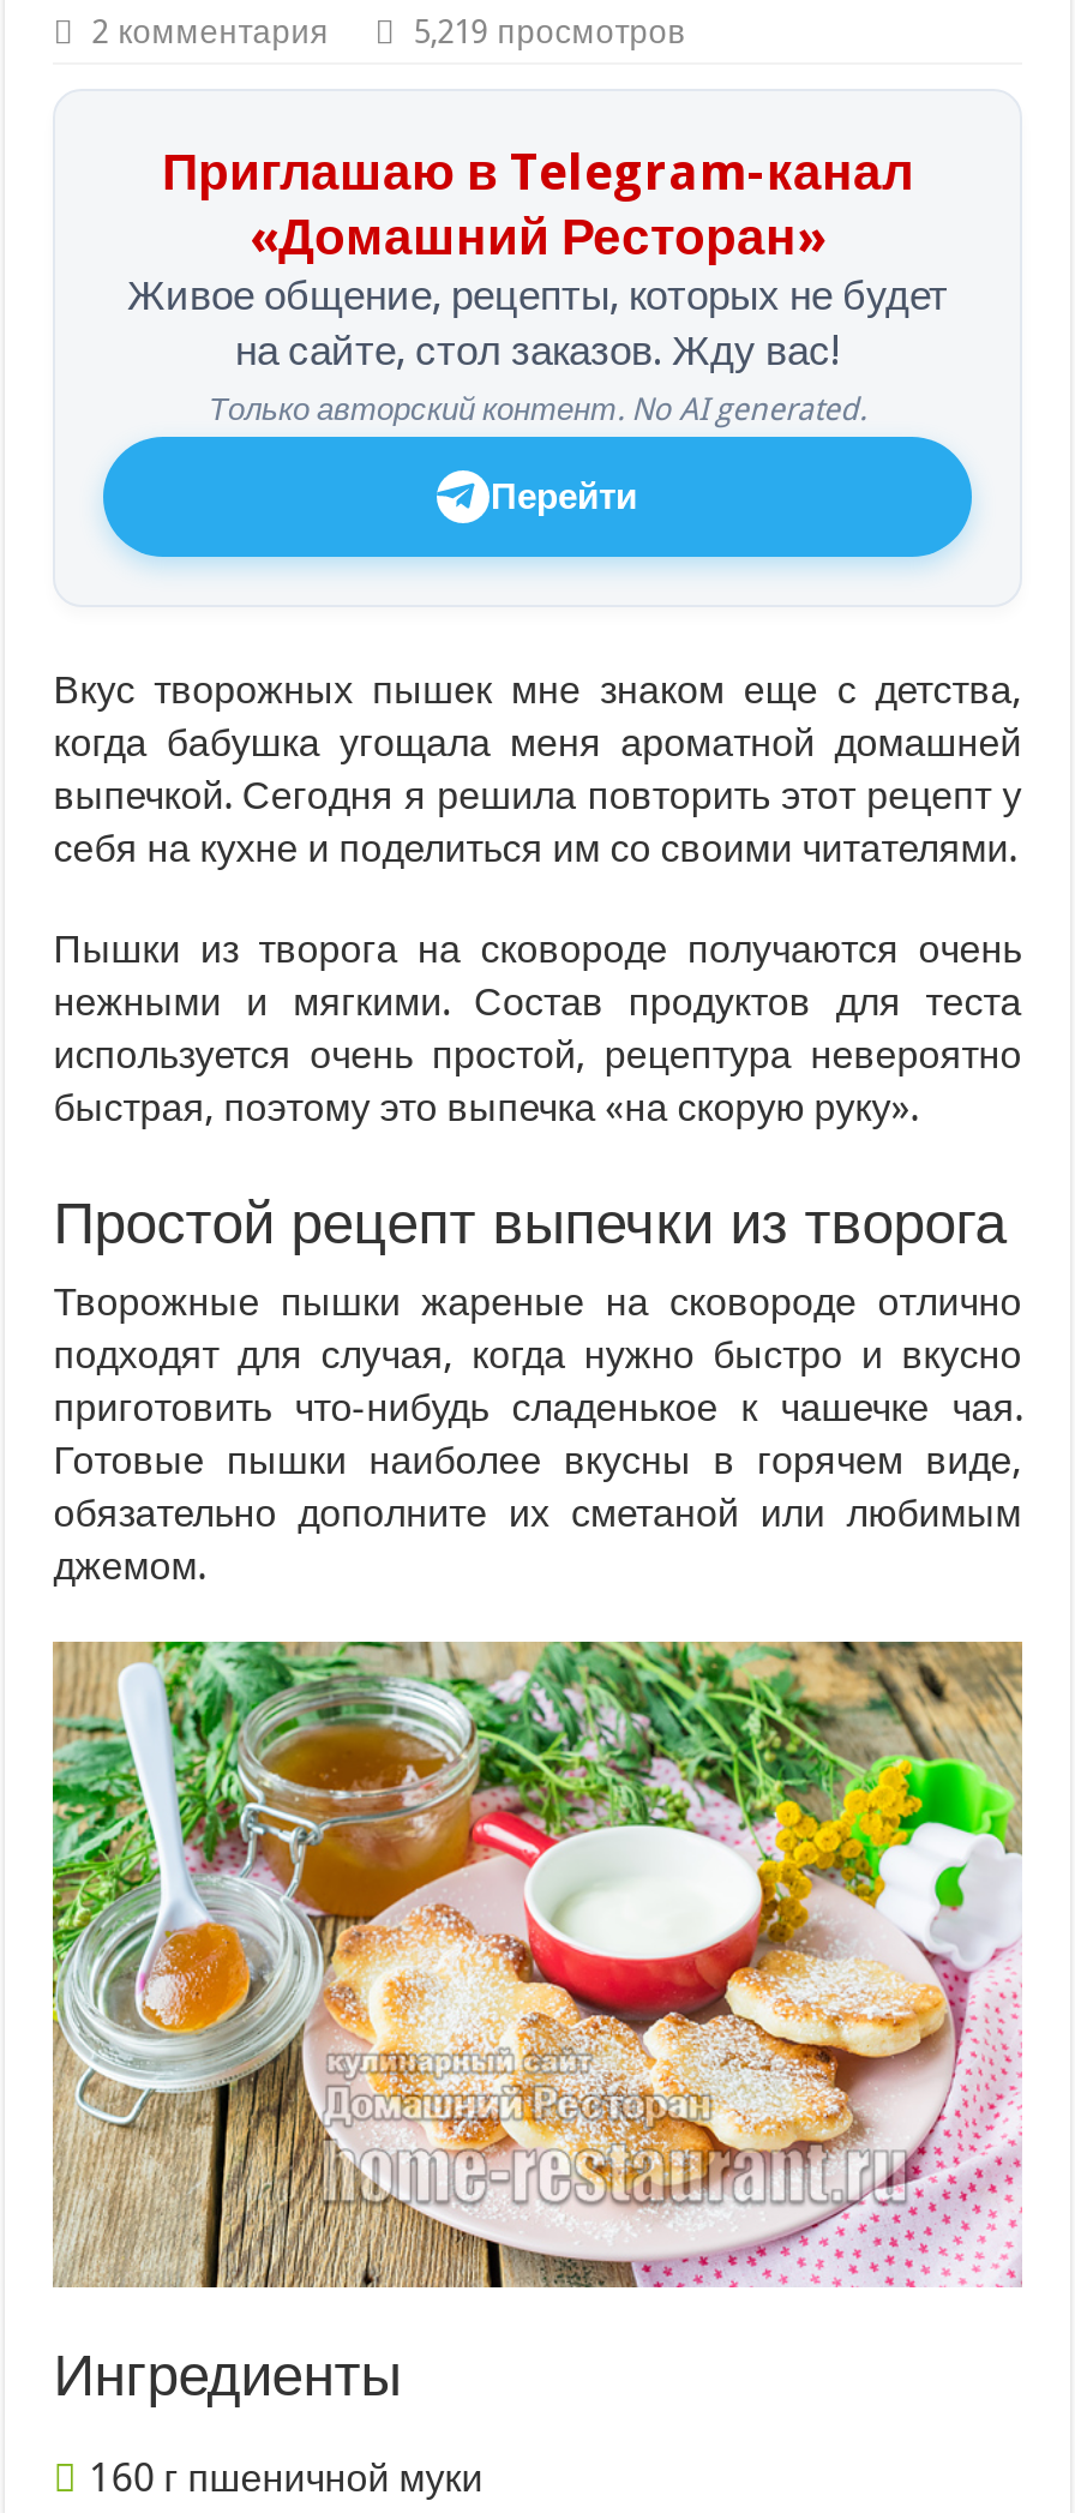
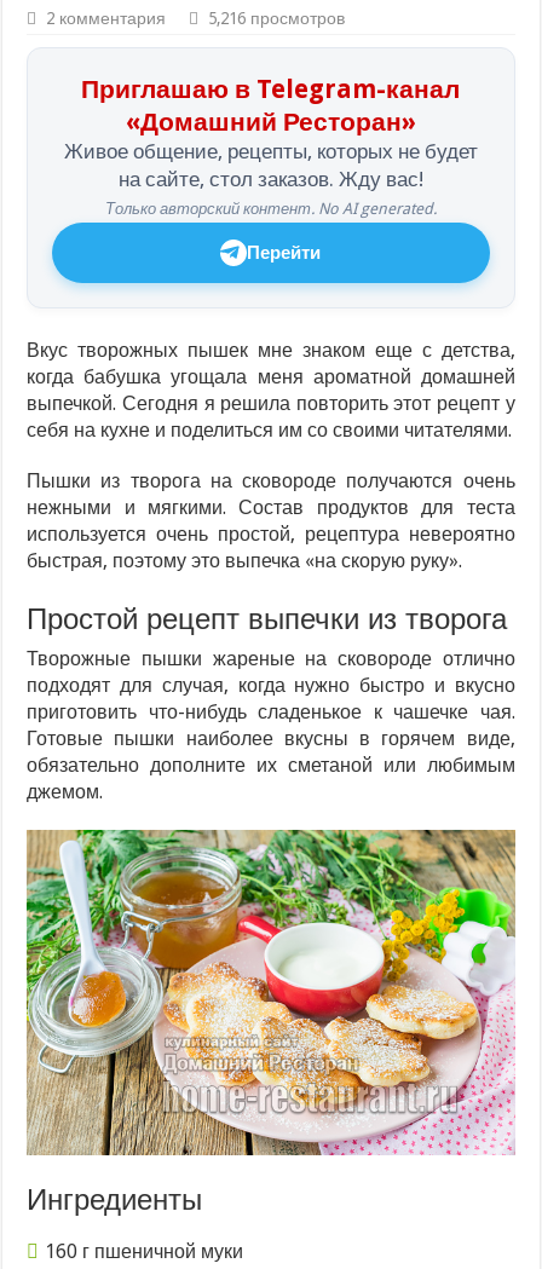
- 5,219 просмотров
+ 5,216 просмотров
